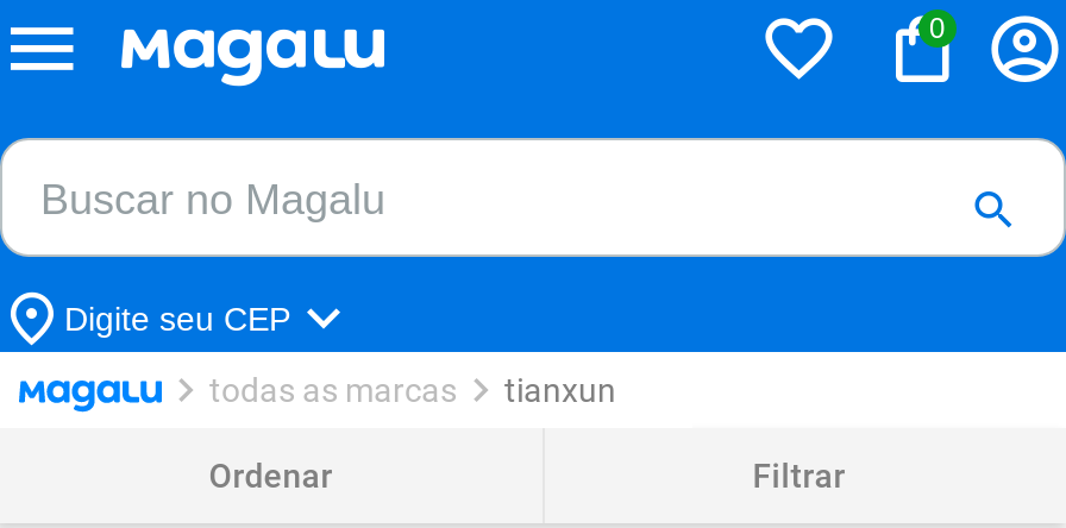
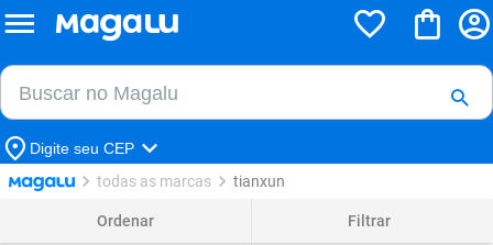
- 0
